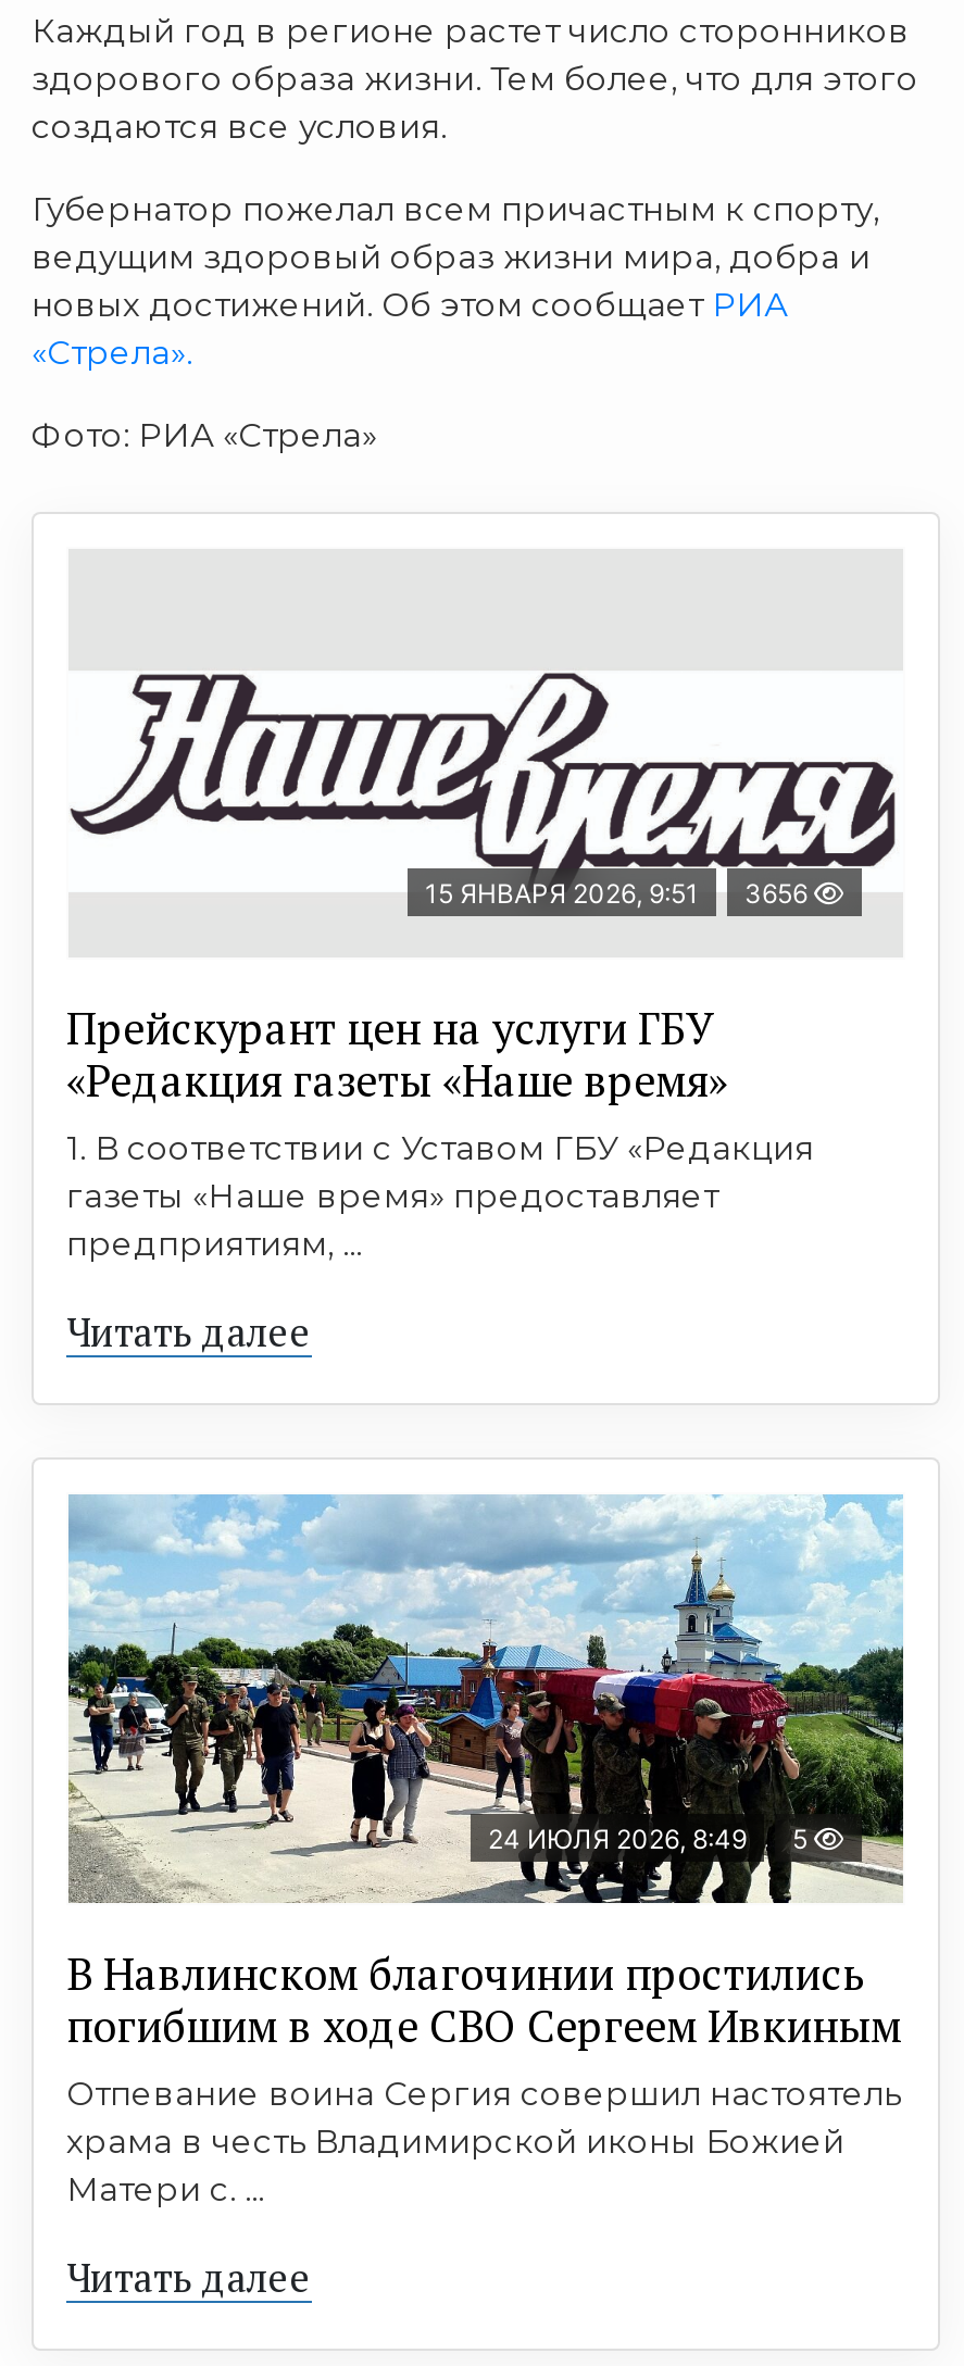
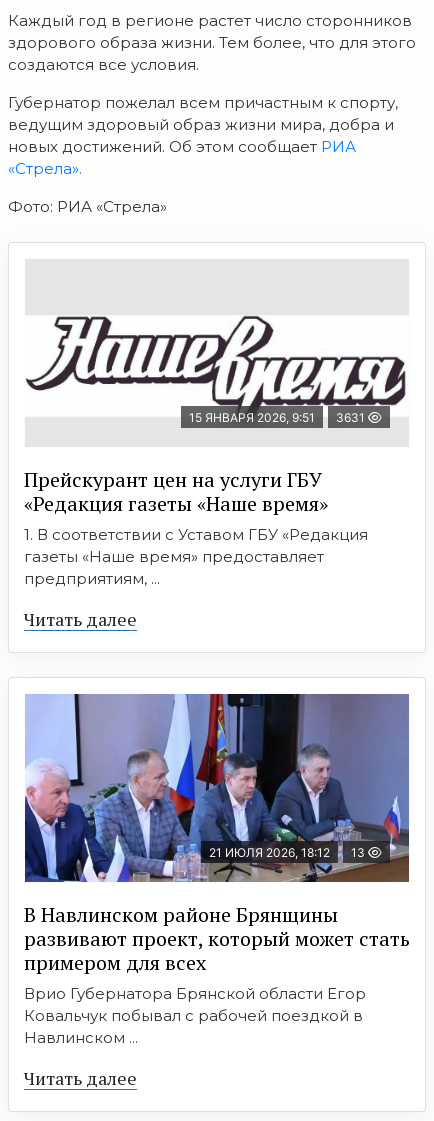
- 15 ЯНВАРЯ 2026, 9:51 3656
+ 15 ЯНВАРЯ 2026, 9:51 3631

- [image]
- 24 ИЮЛЯ 2026, 8:49
- 5
+ [image]
+ 21 ИЮЛЯ 2026, 18:12
+ 13

- В Навлинском благочинии простились
- погибшим в ходе СВО Сергеем Ивкиным
- Отпевание воина Сергия совершил настоятель
- храма в честь Владимирской иконы Божией
- Матери с. ...
+ В Навлинском районе Брянщины
+ развивают проект, который может стать
+ примером для всех
+ Врио Губернатора Брянской области Егор
+ Ковальчук побывал с рабочей поездкой в
+ Навлинском ...
